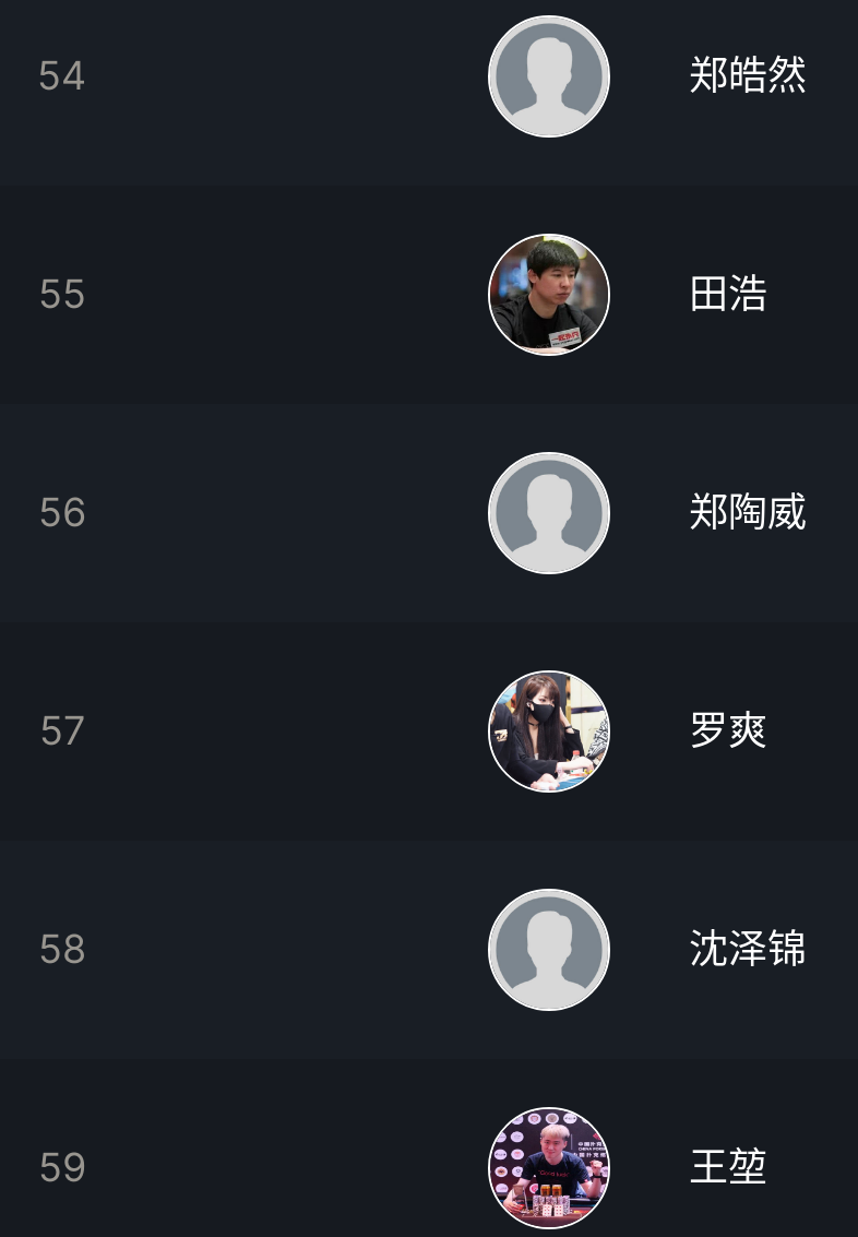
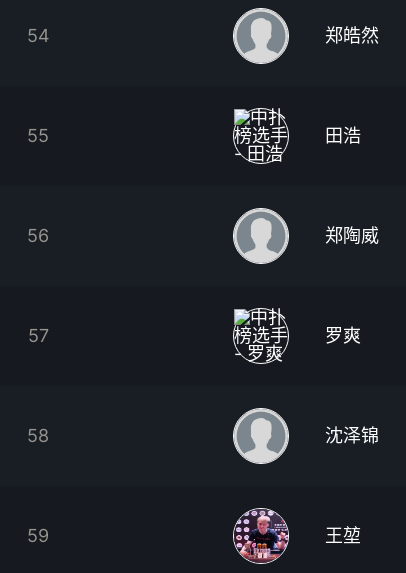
- [image]
+ [image]

- [image]
+ [image]
